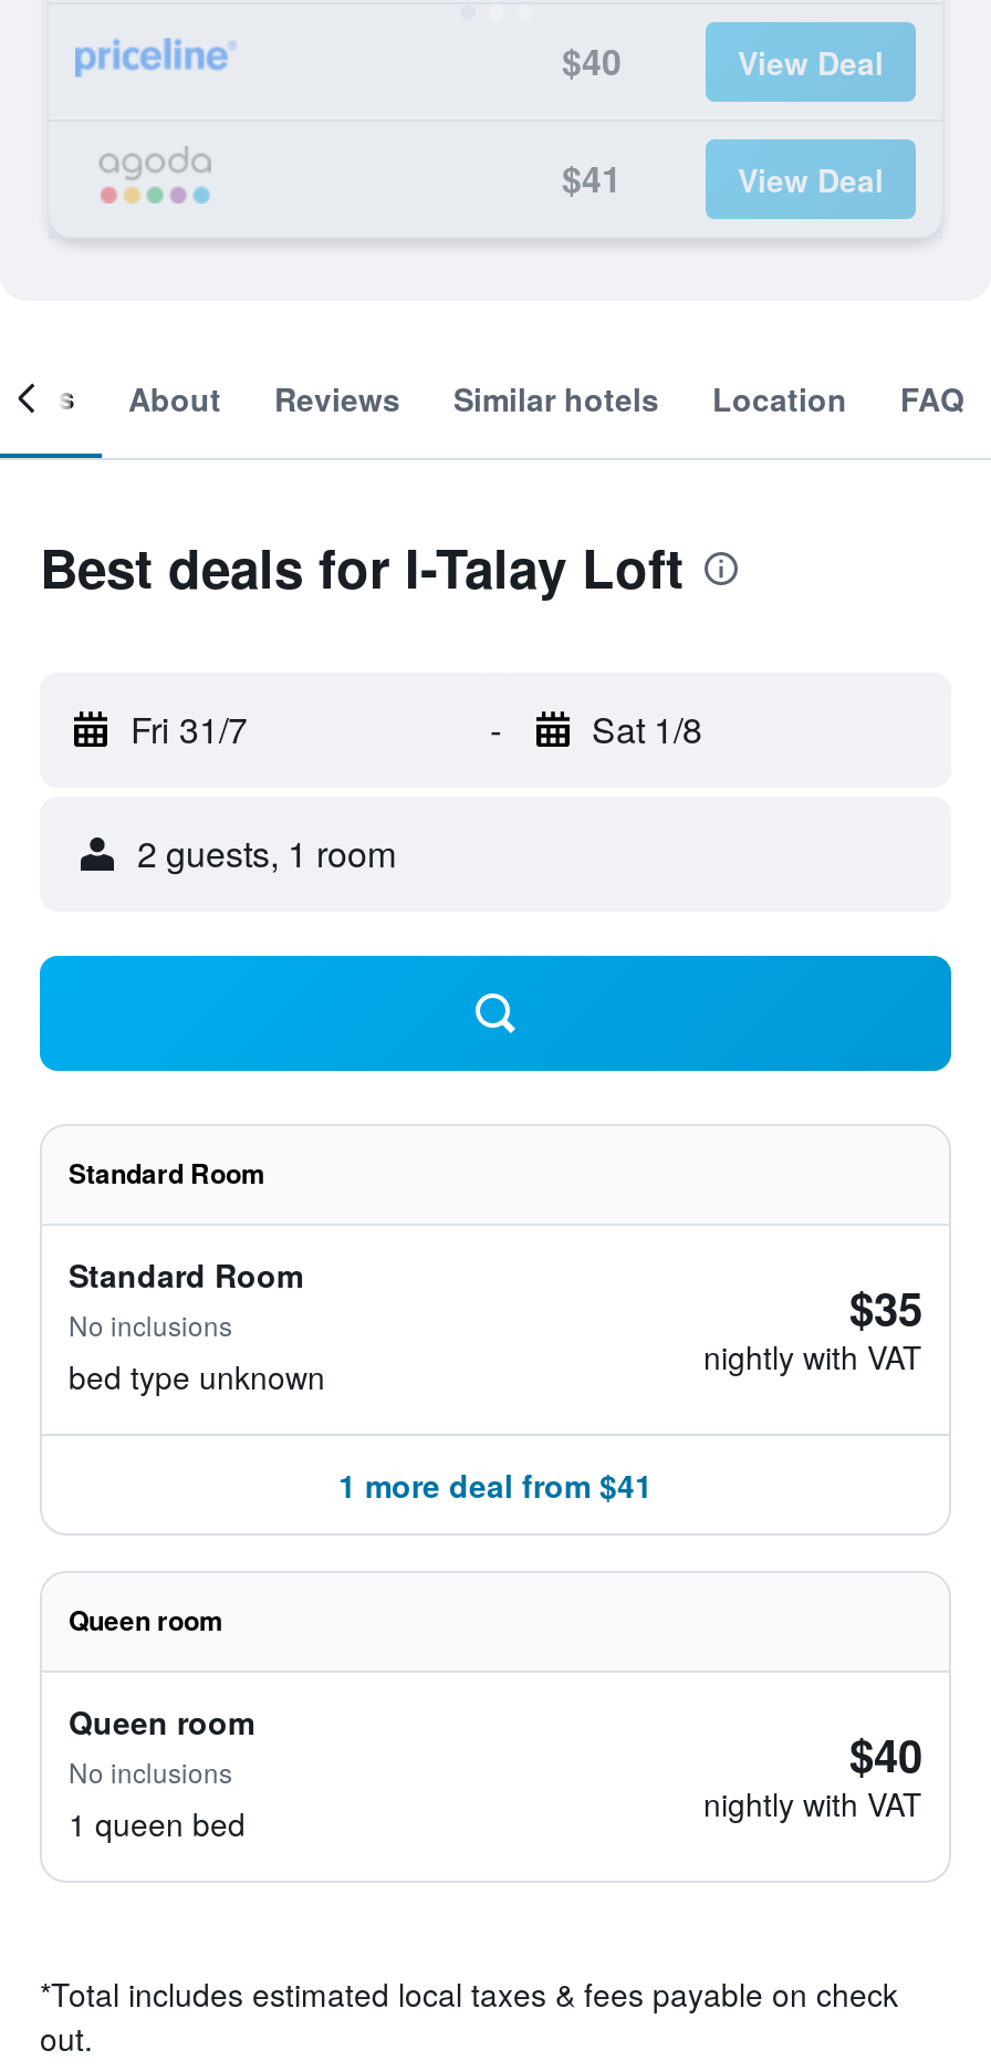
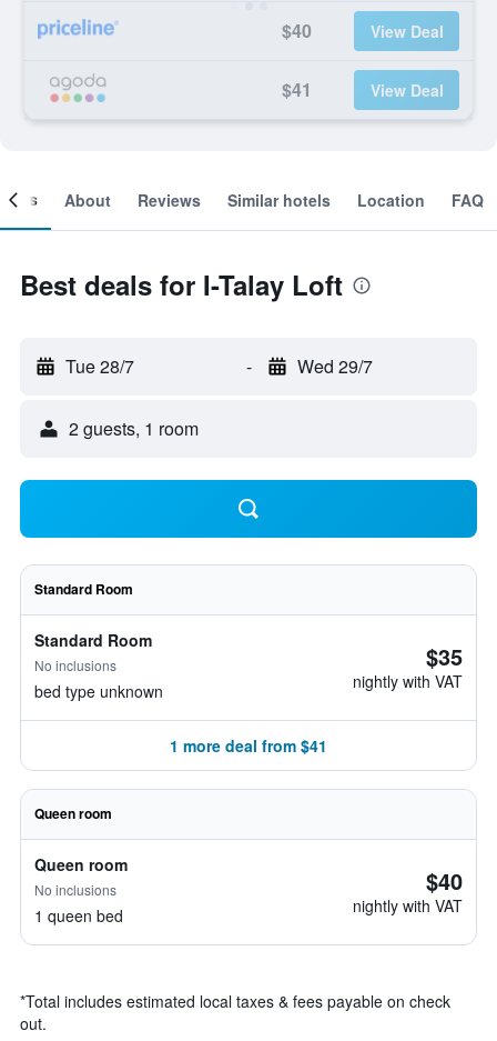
- Fri 31/7
+ Tue 28/7

- Sat 1/8
+ Wed 29/7
